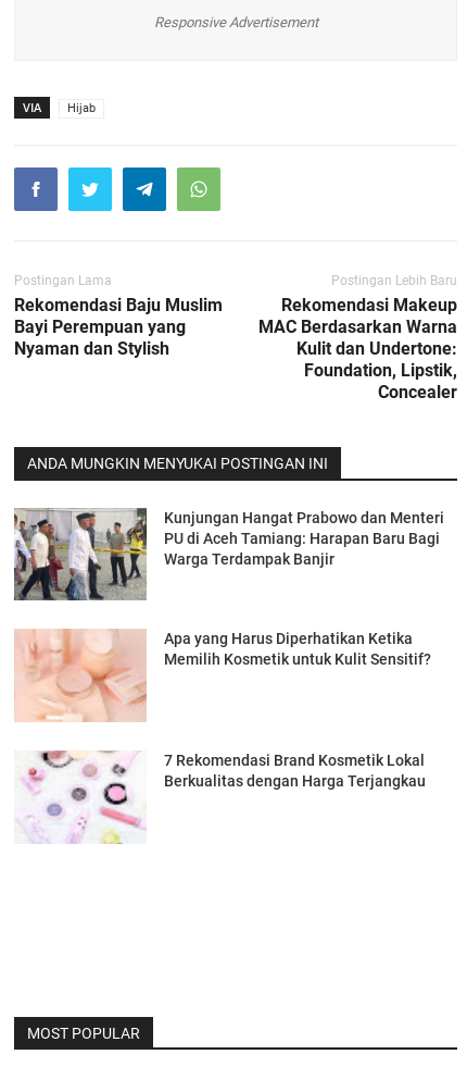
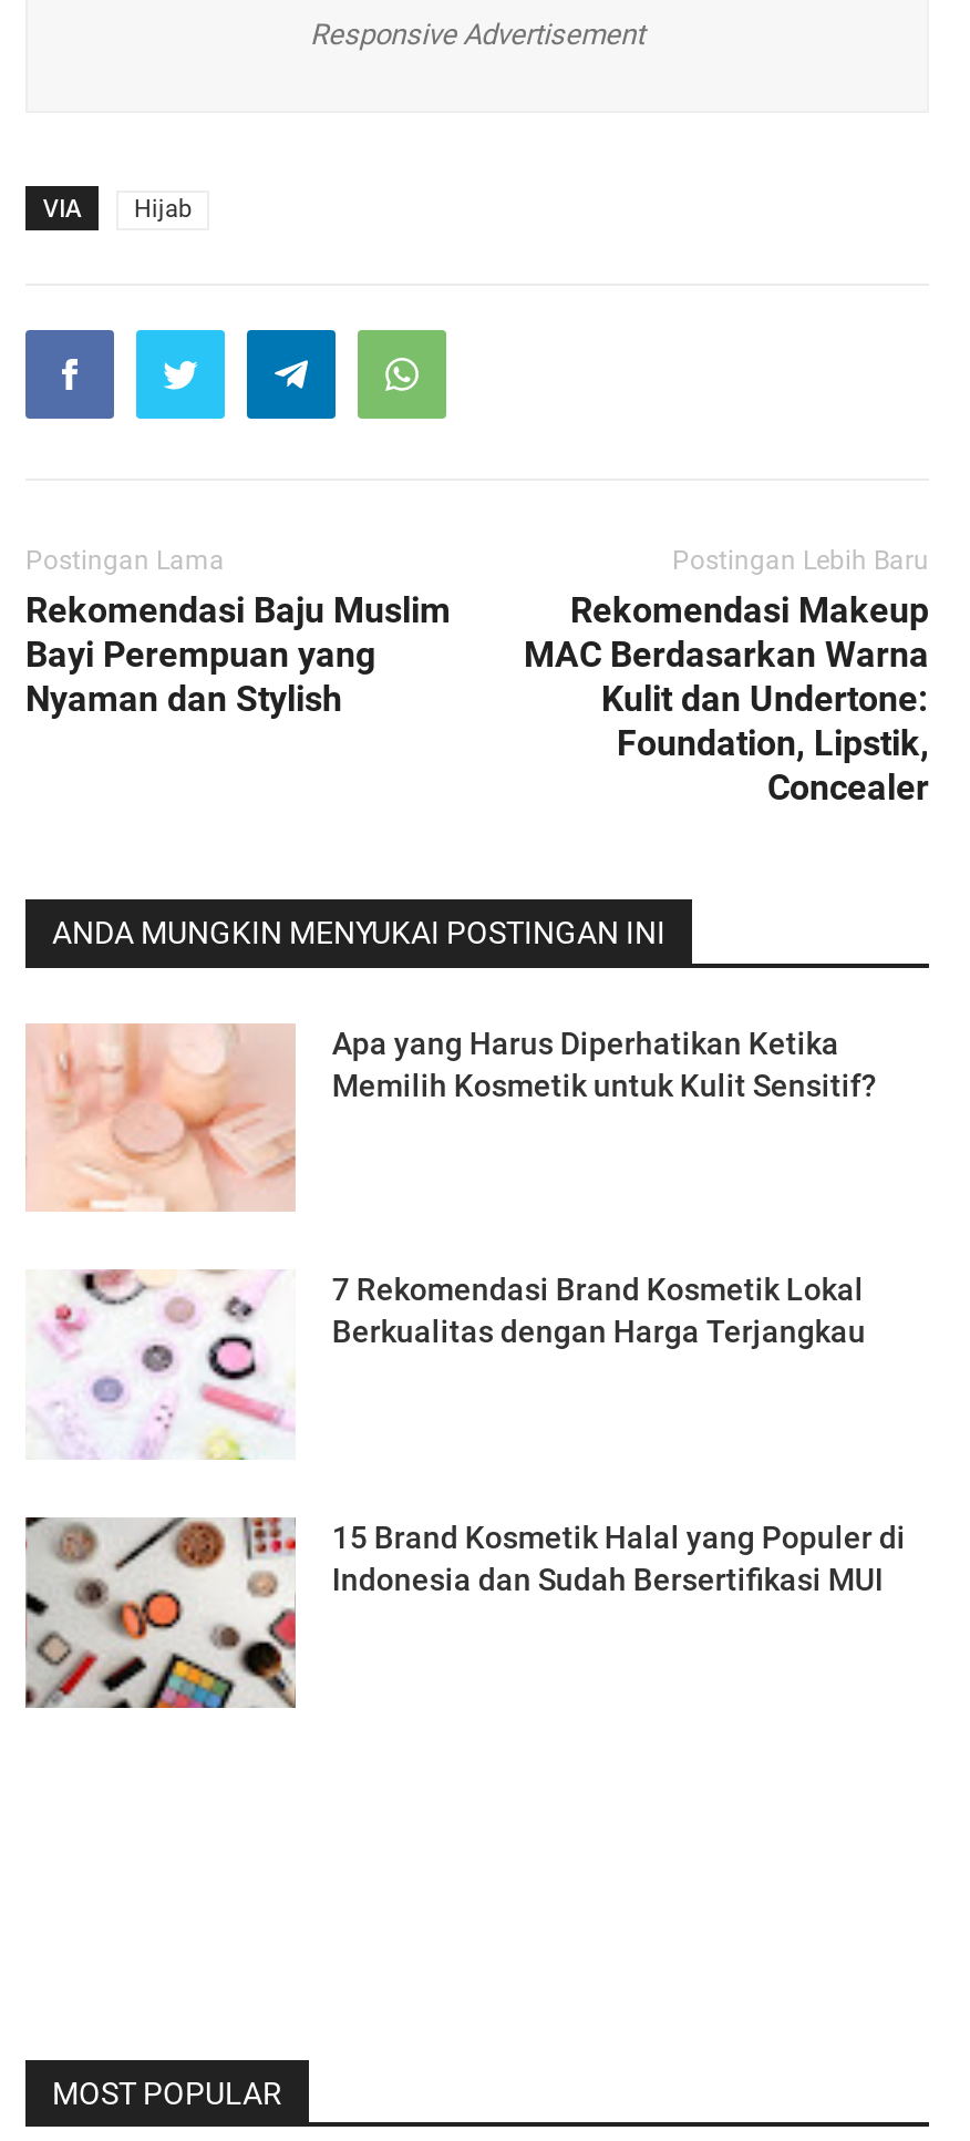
- [image]
- Kunjungan Hangat Prabowo dan Menteri
- PU di Aceh Tamiang: Harapan Baru Bagi
- Warga Terdampak Banjir

moved up: [image] | Apa yang Harus Diperhatikan Ketika | Memilih Kosmetik untuk Kulit Sensitif? | 7 Rekomendasi Brand Kosmetik Lokal | Berkualitas dengan Harga Terjangkau

moved up: [image]

+ [image]
+ 15 Brand Kosmetik Halal yang Populer di
+ Indonesia dan Sudah Bersertifikasi MUI
